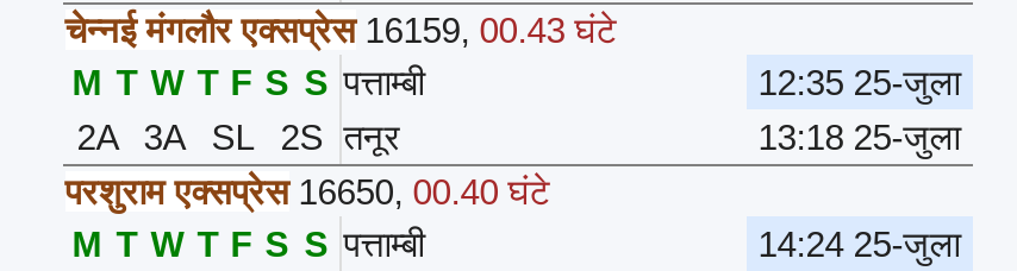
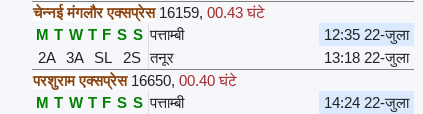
- 12:35 25-जुला
+ 12:35 22-जुला

- 13:18 25-जुला
+ 13:18 22-जुला

- 14:24 25-जुला
+ 14:24 22-जुला
